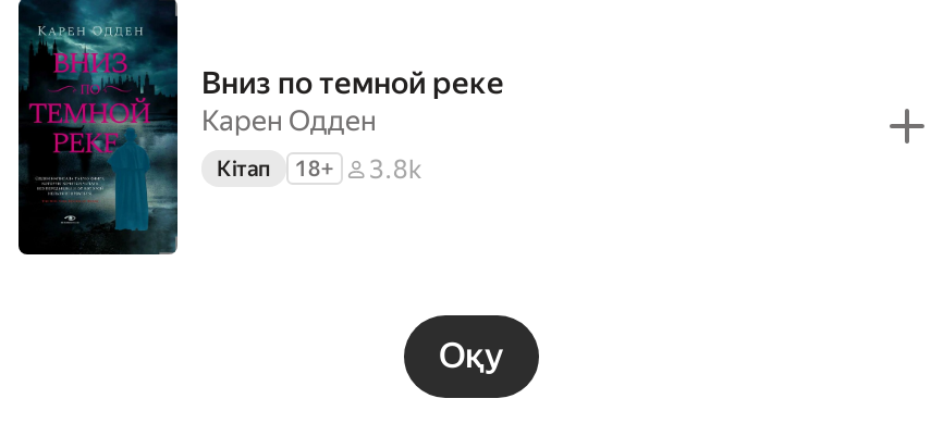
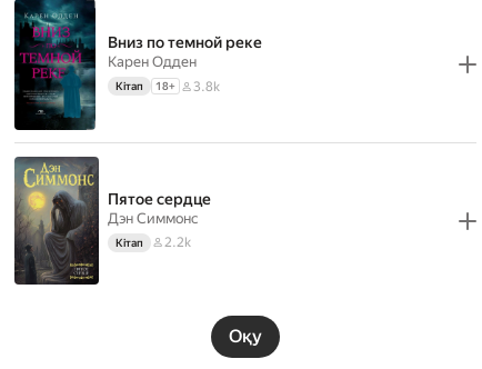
+ [image]
+ Пятое сердце
+ Дэн Симмонс
+ Кітап
+ 2.2k
